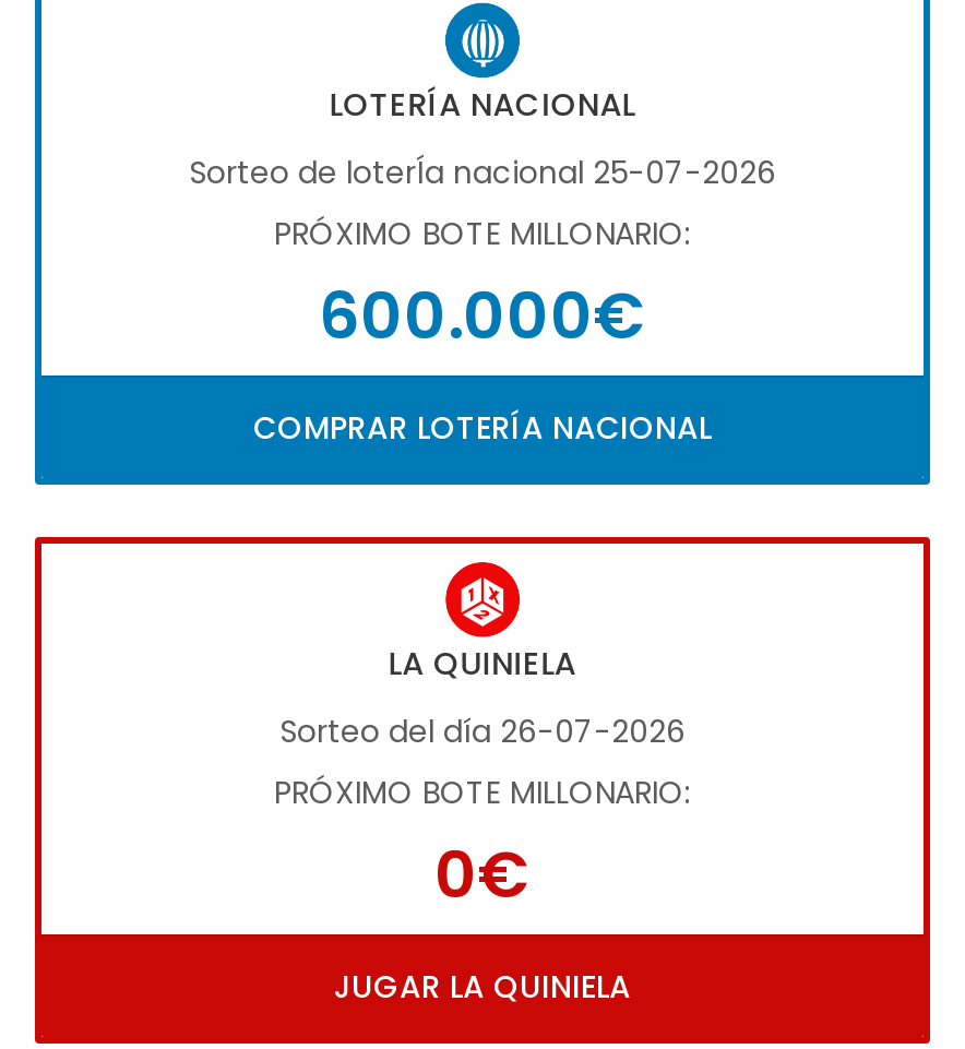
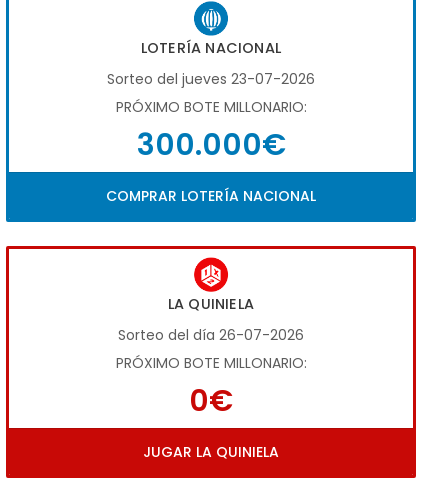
- Sorteo de loterÍa nacional 25-07-2026
+ Sorteo del jueves 23-07-2026

- 600.000€
+ 300.000€
